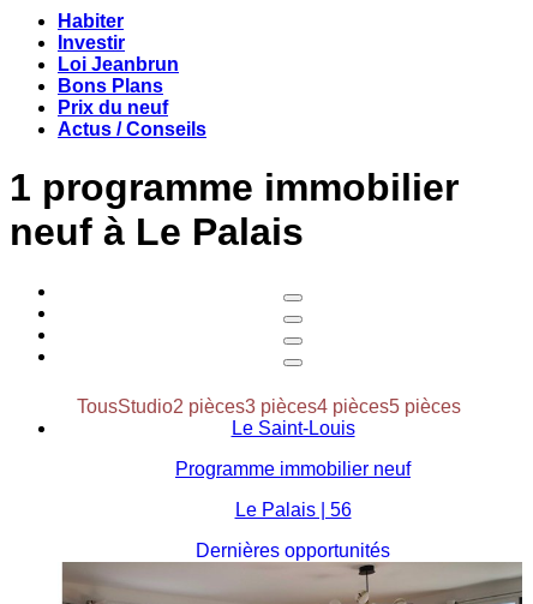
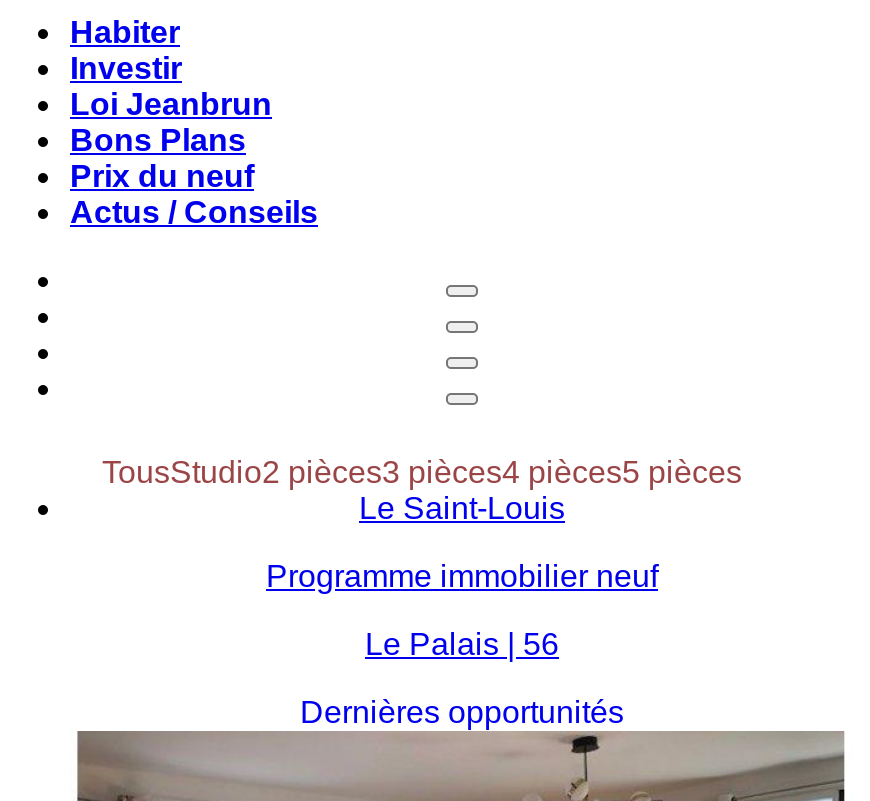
- 1 programme immobilier
- neuf à Le Palais
